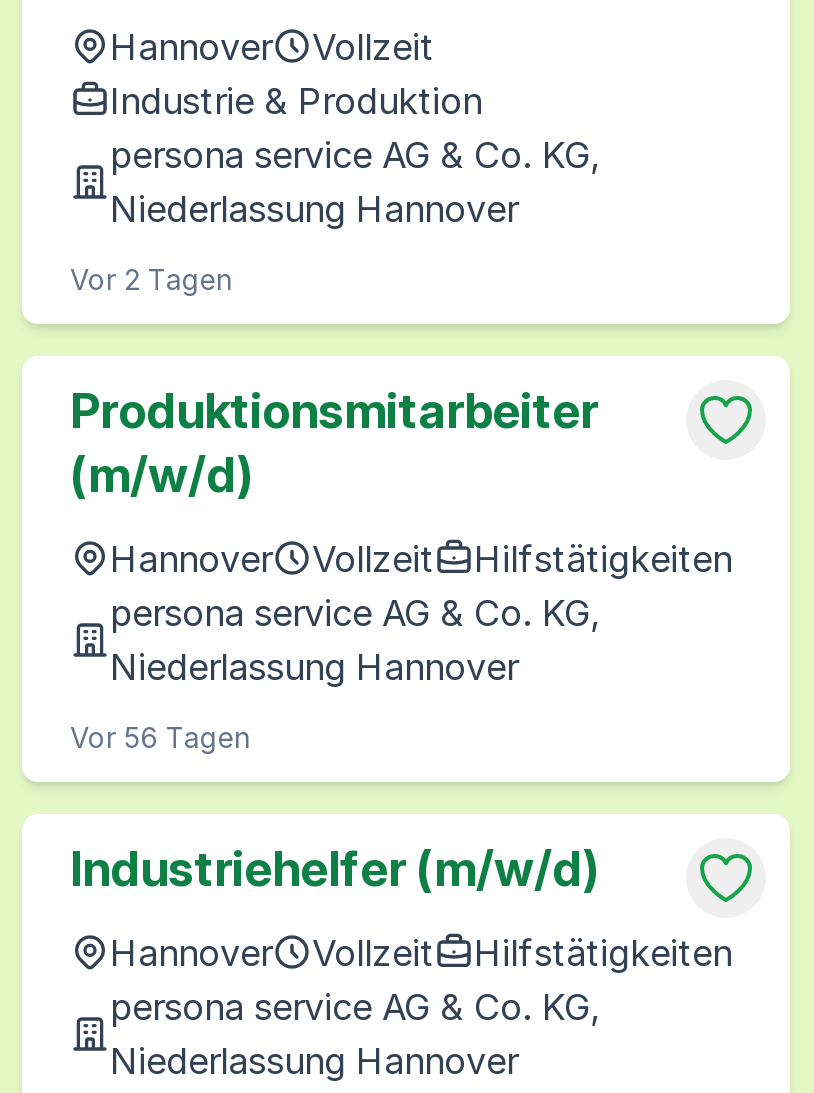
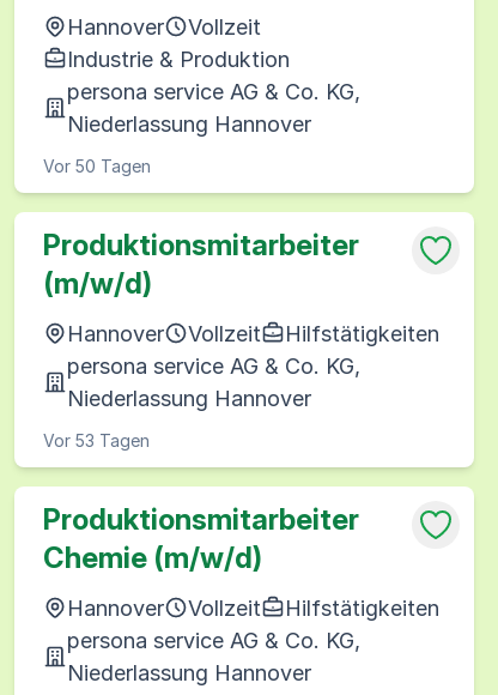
- Vor 2 Tagen
+ Vor 50 Tagen

- Vor 56 Tagen
+ Vor 53 Tagen

- Industriehelfer (m/w/d)
+ Produktionsmitarbeiter
+ Chemie (m/w/d)
